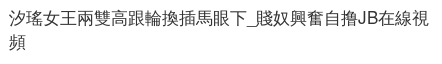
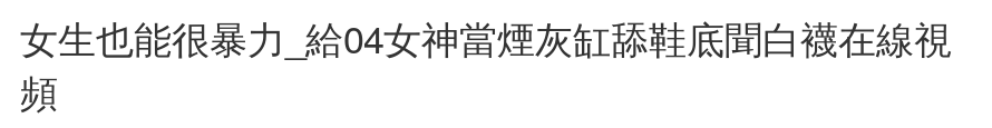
- 汐瑤女王兩雙高跟輪換插馬眼下_賤奴興奮自撸JB在線視
+ 女生也能很暴力_給04女神當煙灰缸舔鞋底聞白襪在線視
